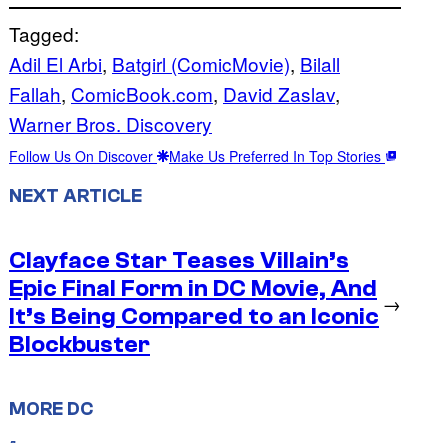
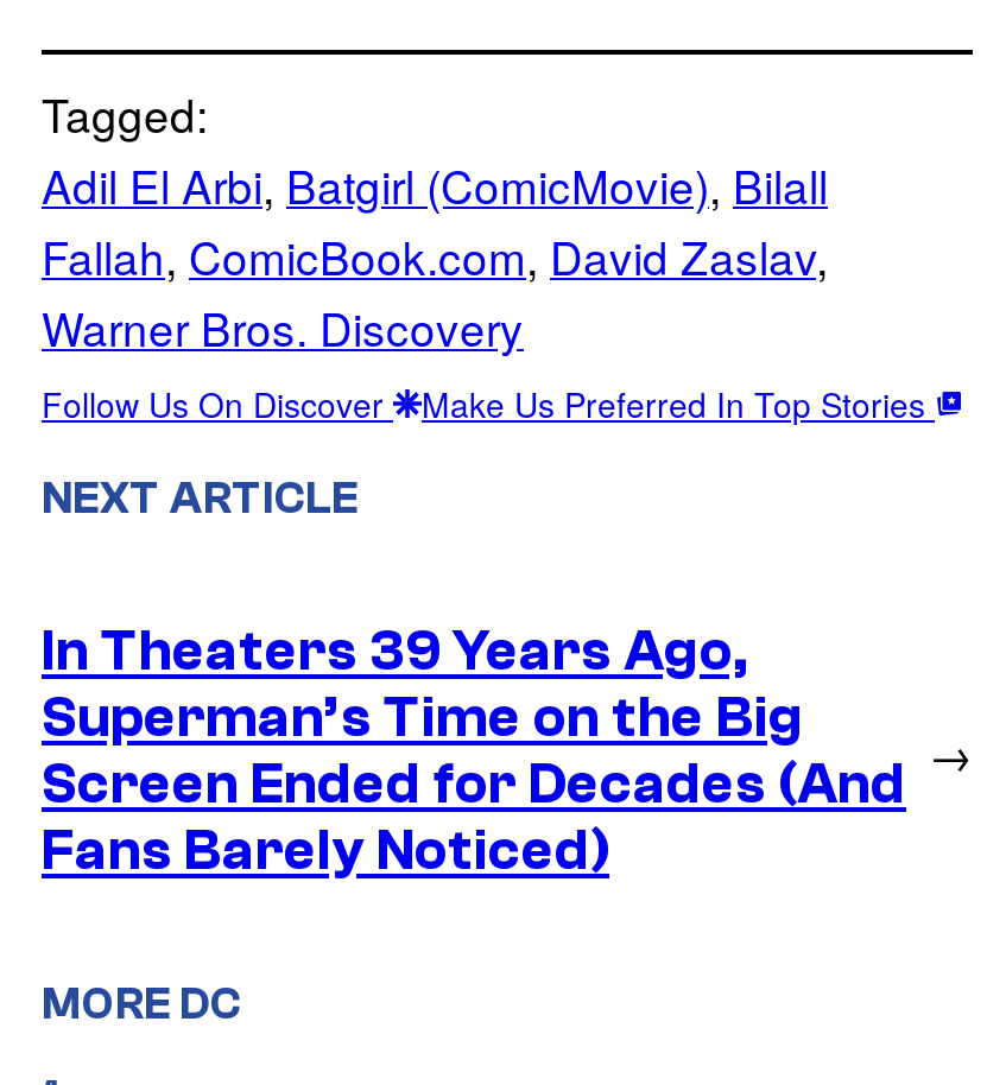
- Clayface Star Teases Villain’s
- Epic Final Form in DC Movie, And
- It’s Being Compared to an Iconic
- Blockbuster
+ In Theaters 39 Years Ago,
+ Superman’s Time on the Big
+ Screen Ended for Decades (And
+ Fans Barely Noticed)
